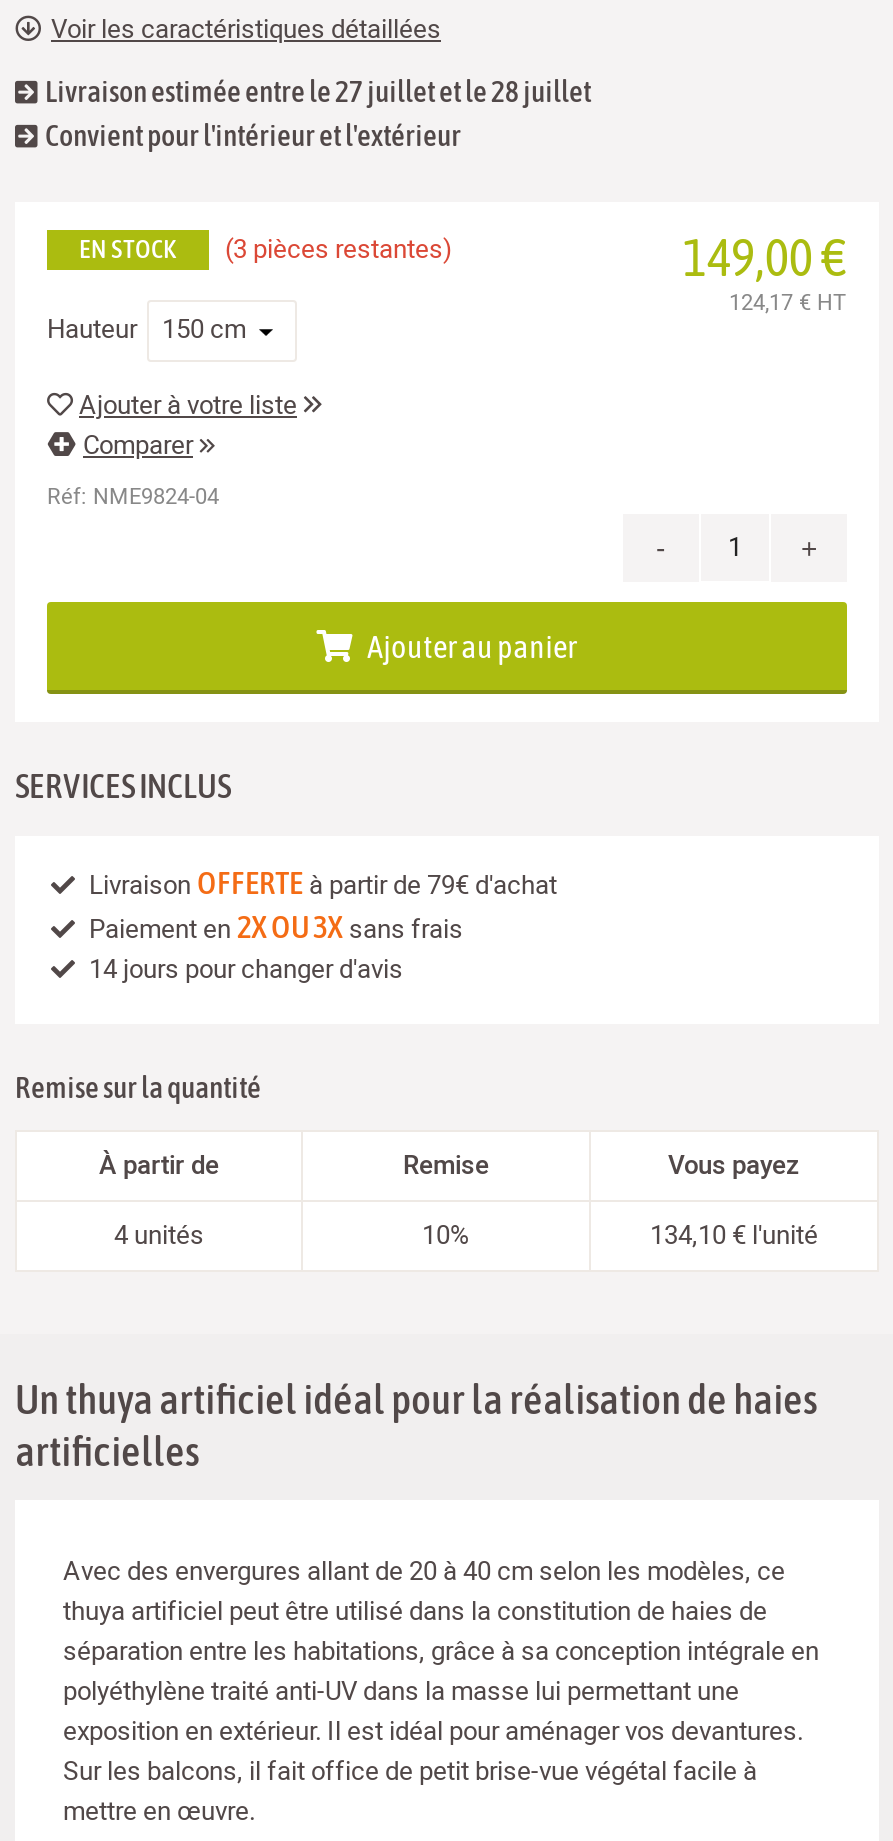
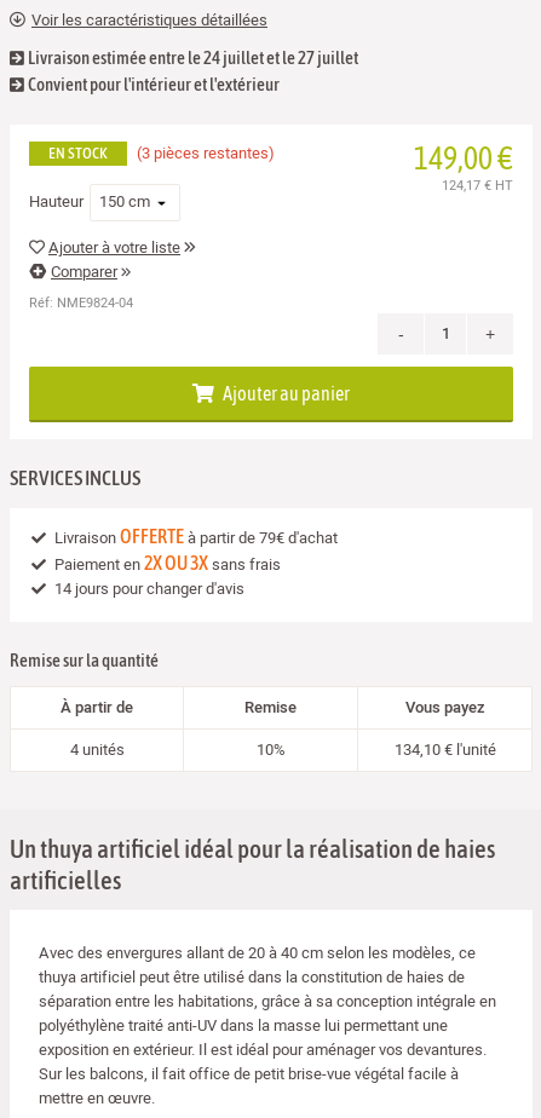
- Livraison estimée entre le 27 juillet et le 28 juillet
+ Livraison estimée entre le 24 juillet et le 27 juillet
